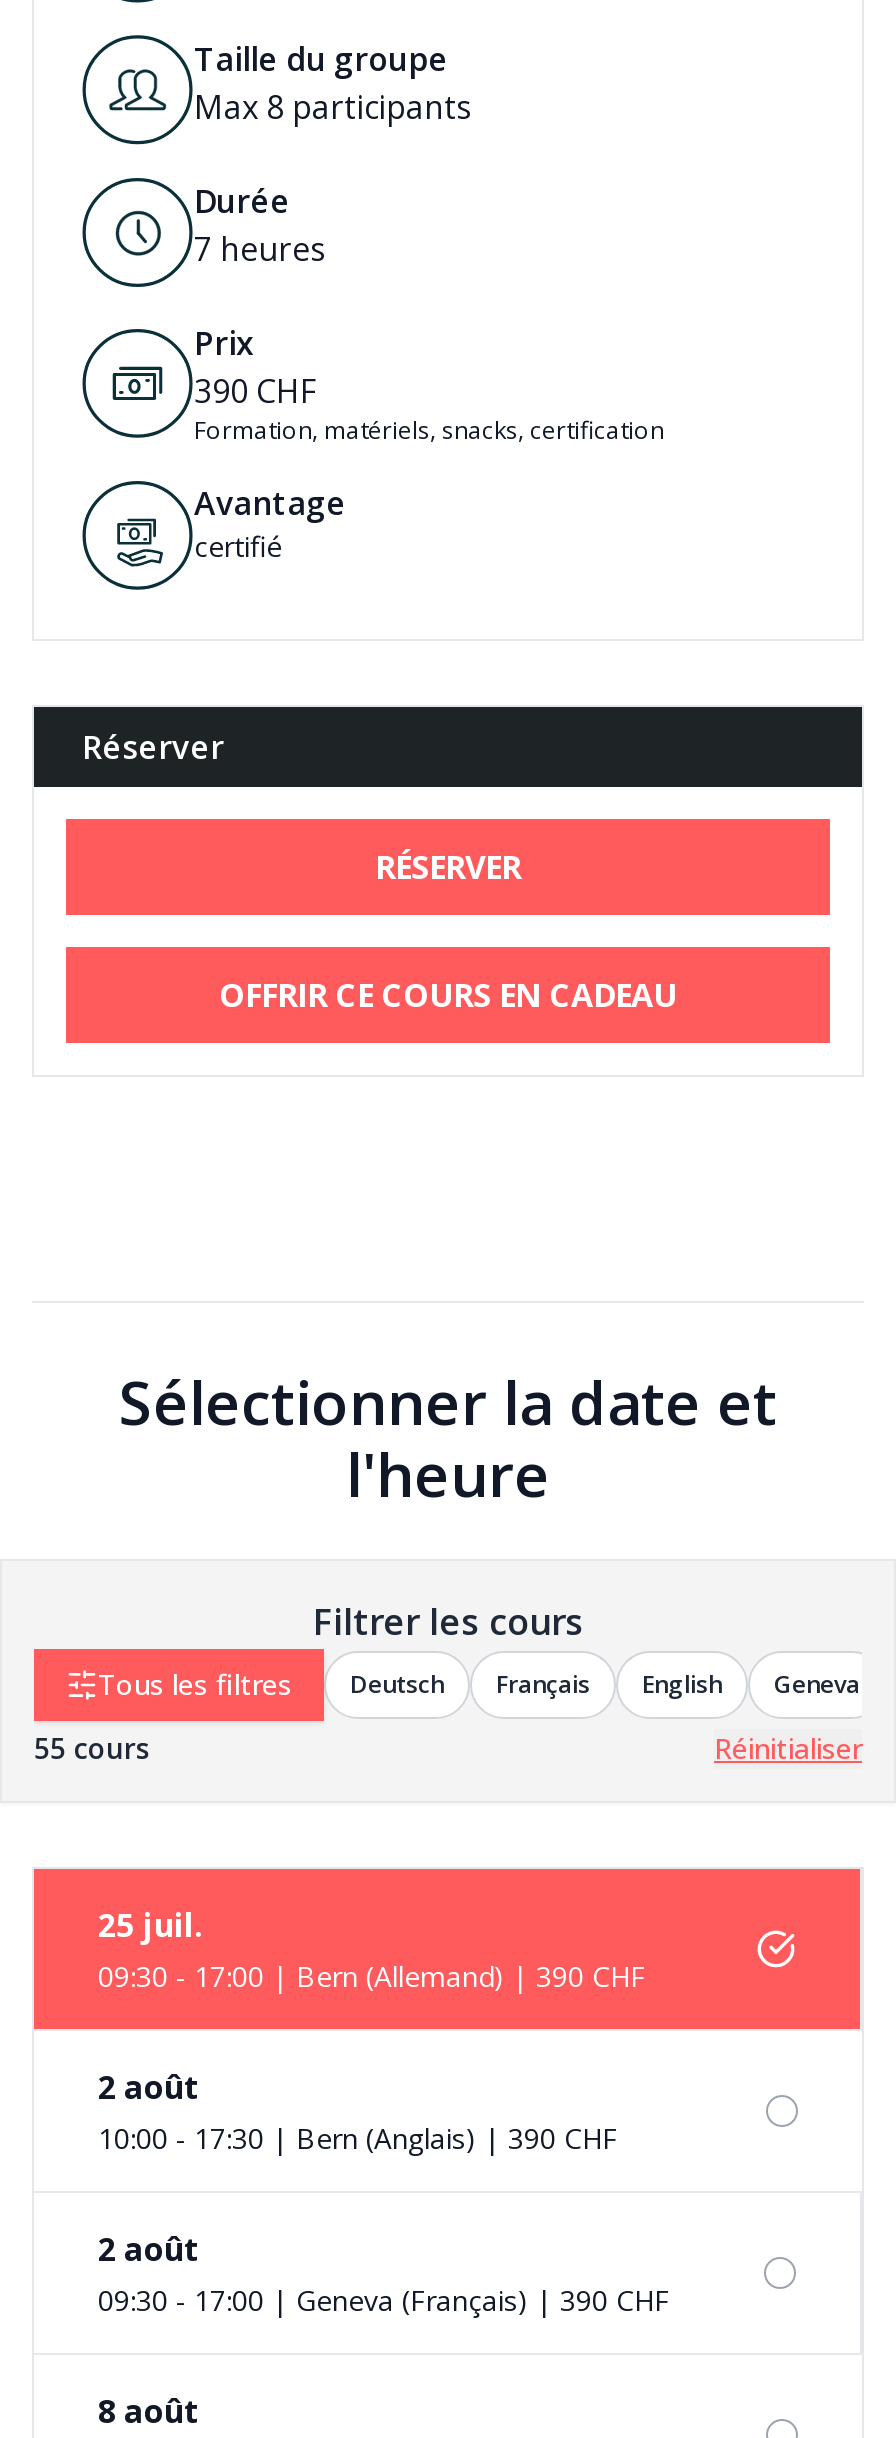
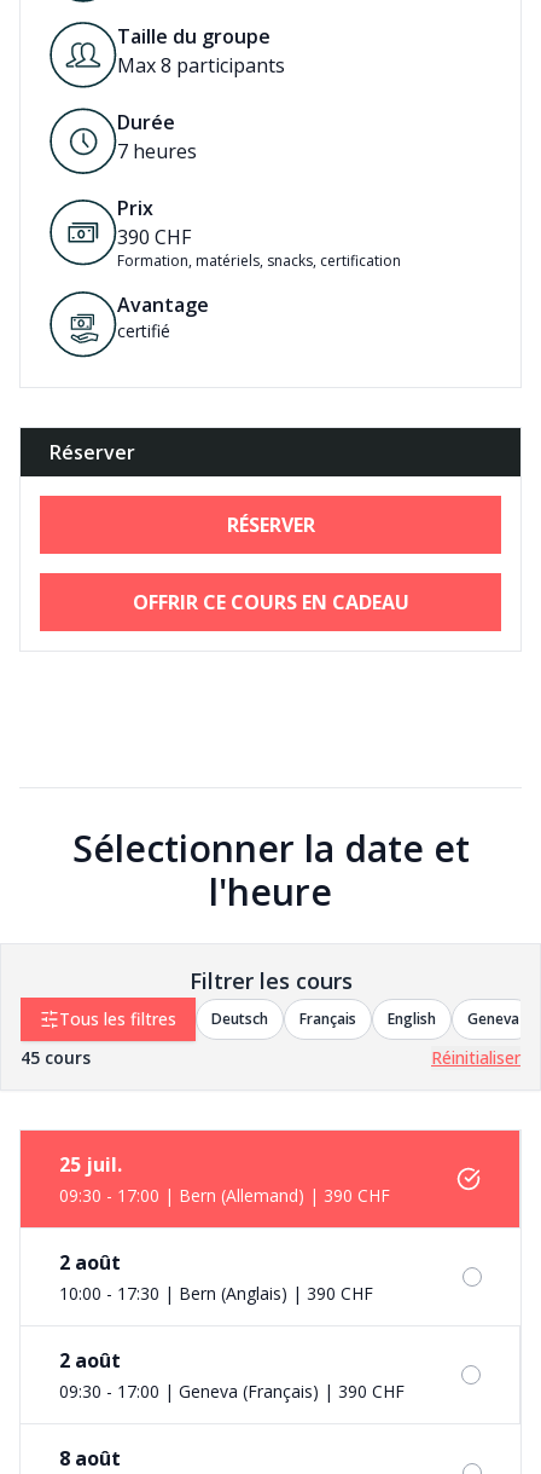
- 55 cours
+ 45 cours
